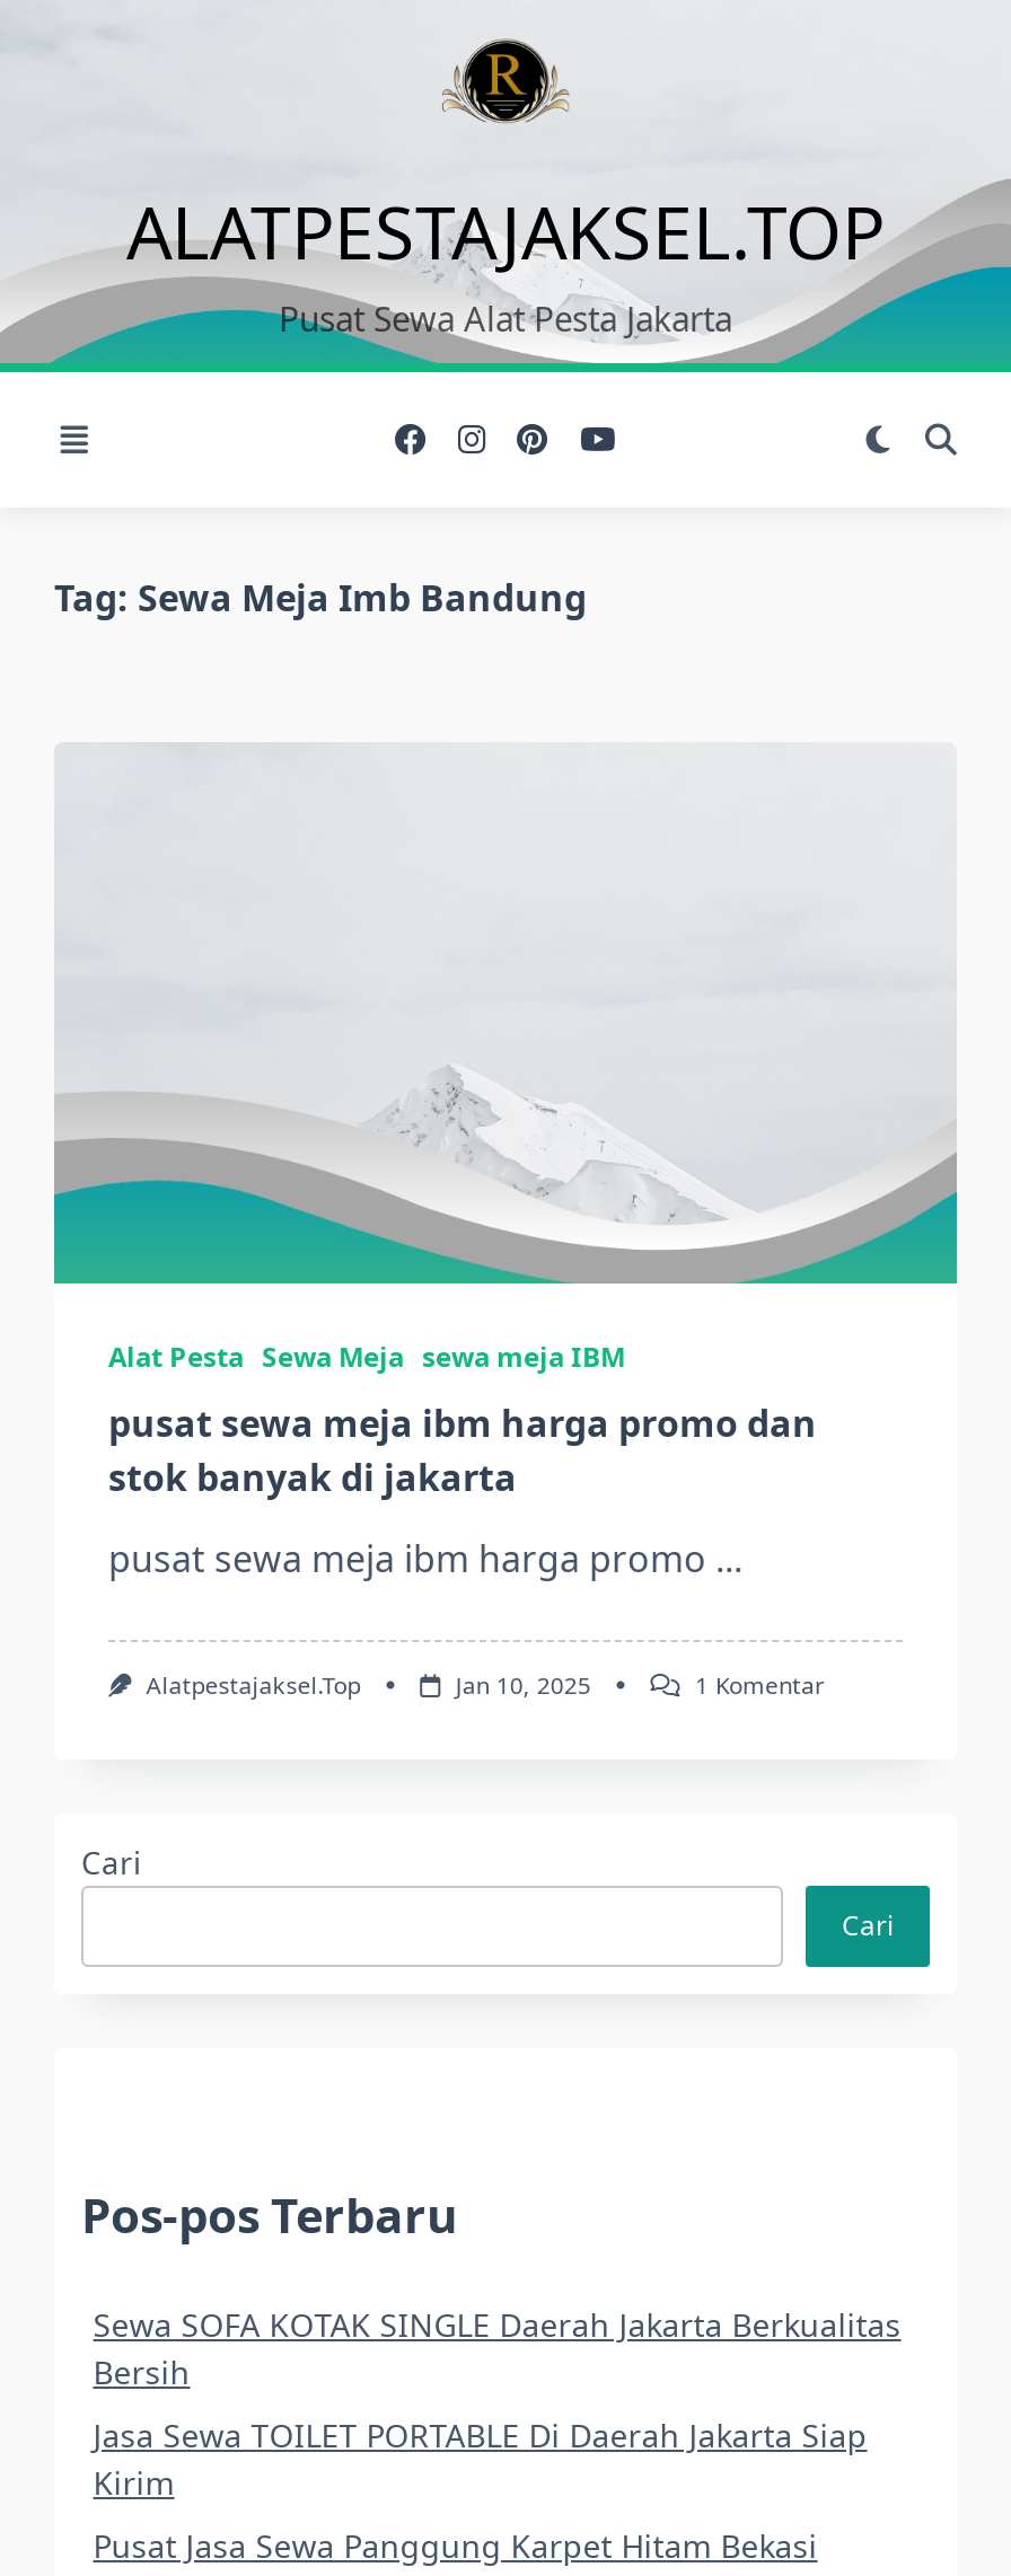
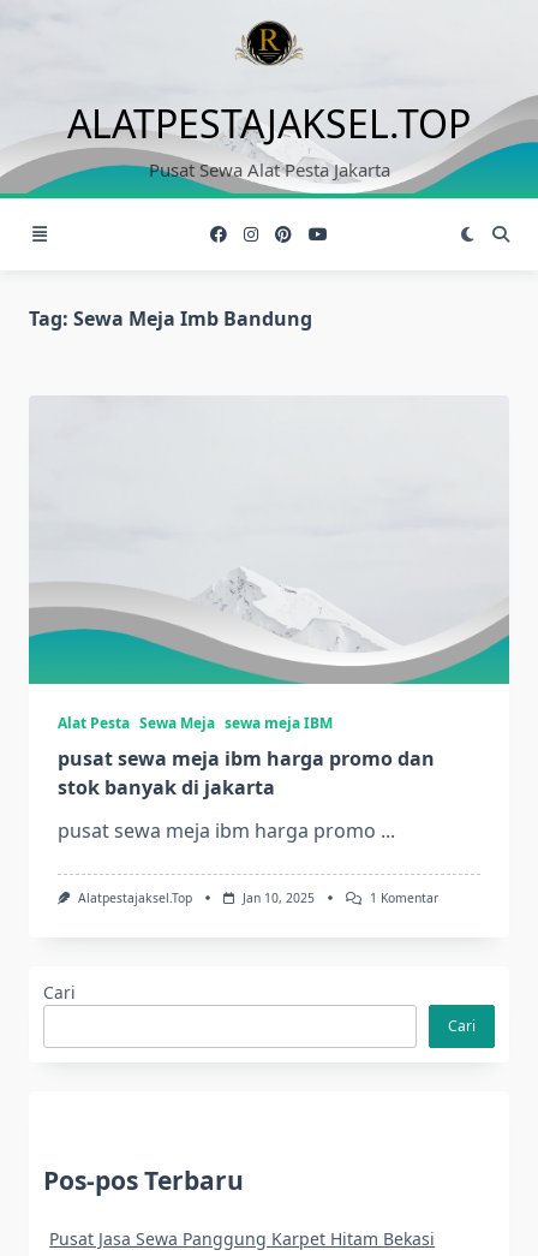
- Sewa SOFA KOTAK SINGLE Daerah Jakarta Berkualitas
- Bersih
- Jasa Sewa TOILET PORTABLE Di Daerah Jakarta Siap
- Kirim
